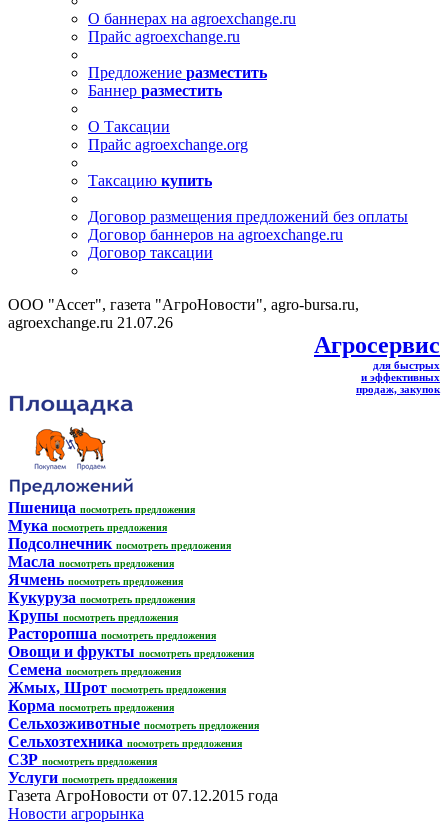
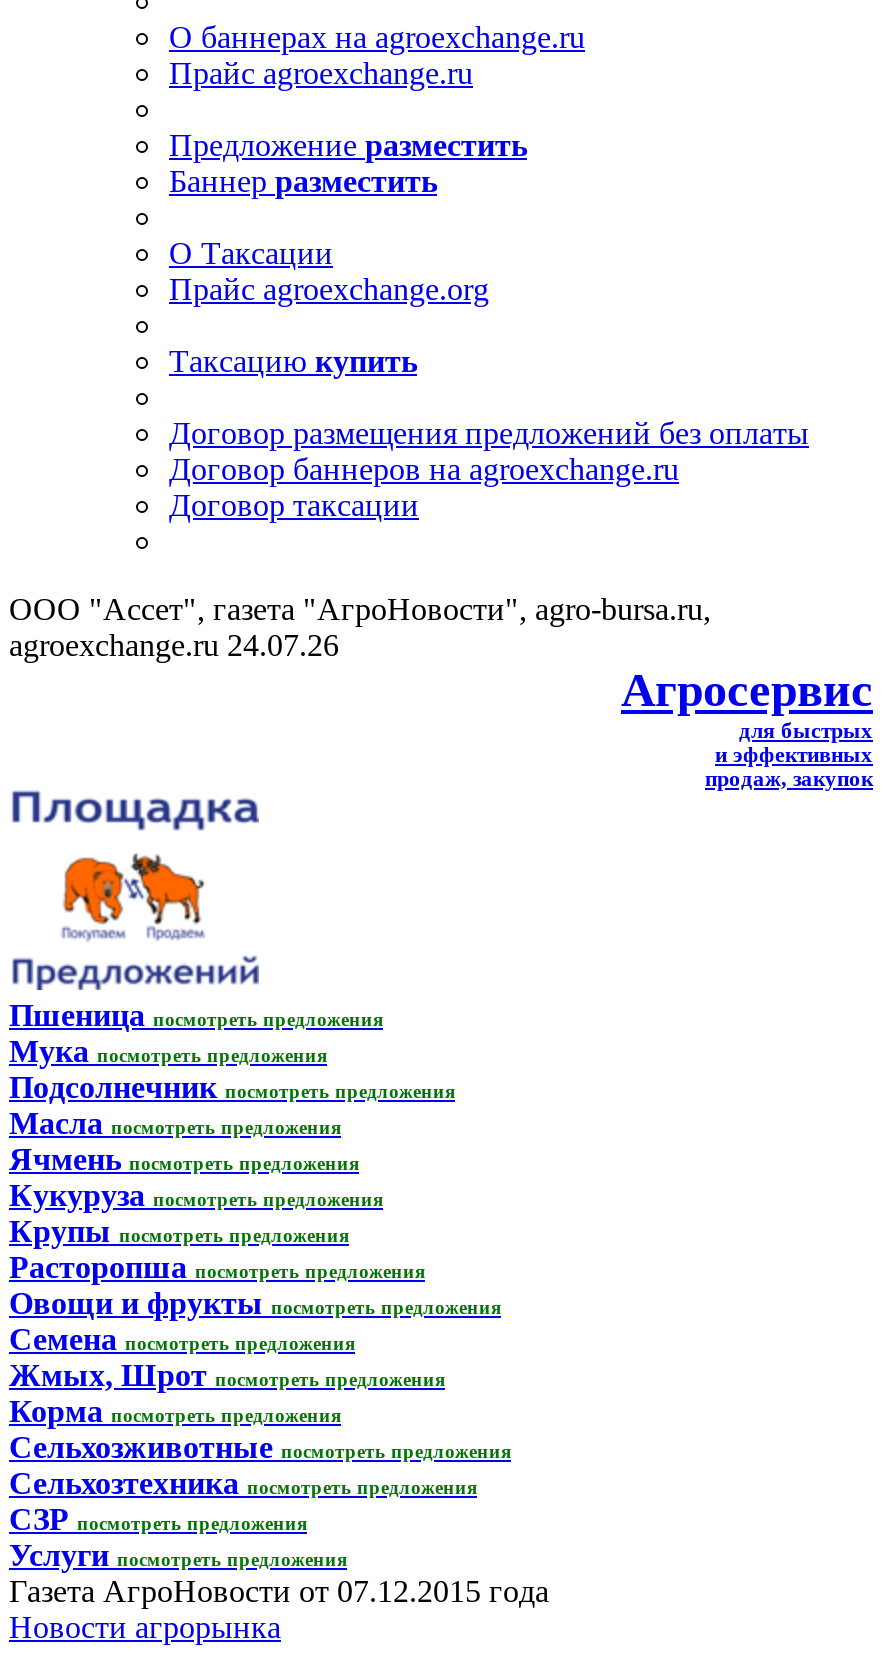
- agroexchange.ru 21.07.26
+ agroexchange.ru 24.07.26
